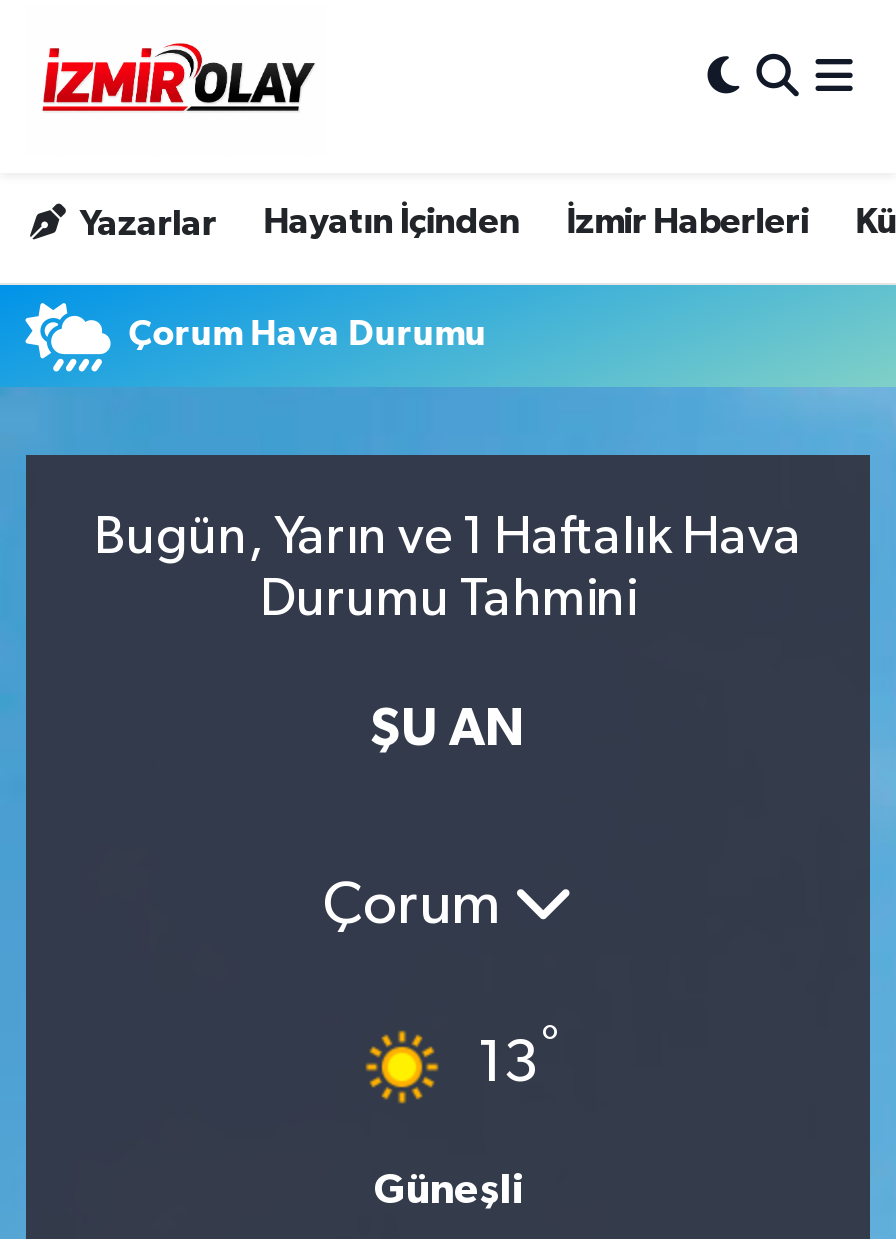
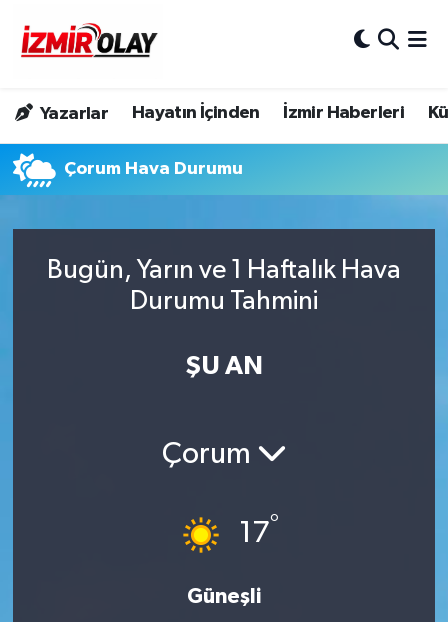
- 13°
+ 17°
